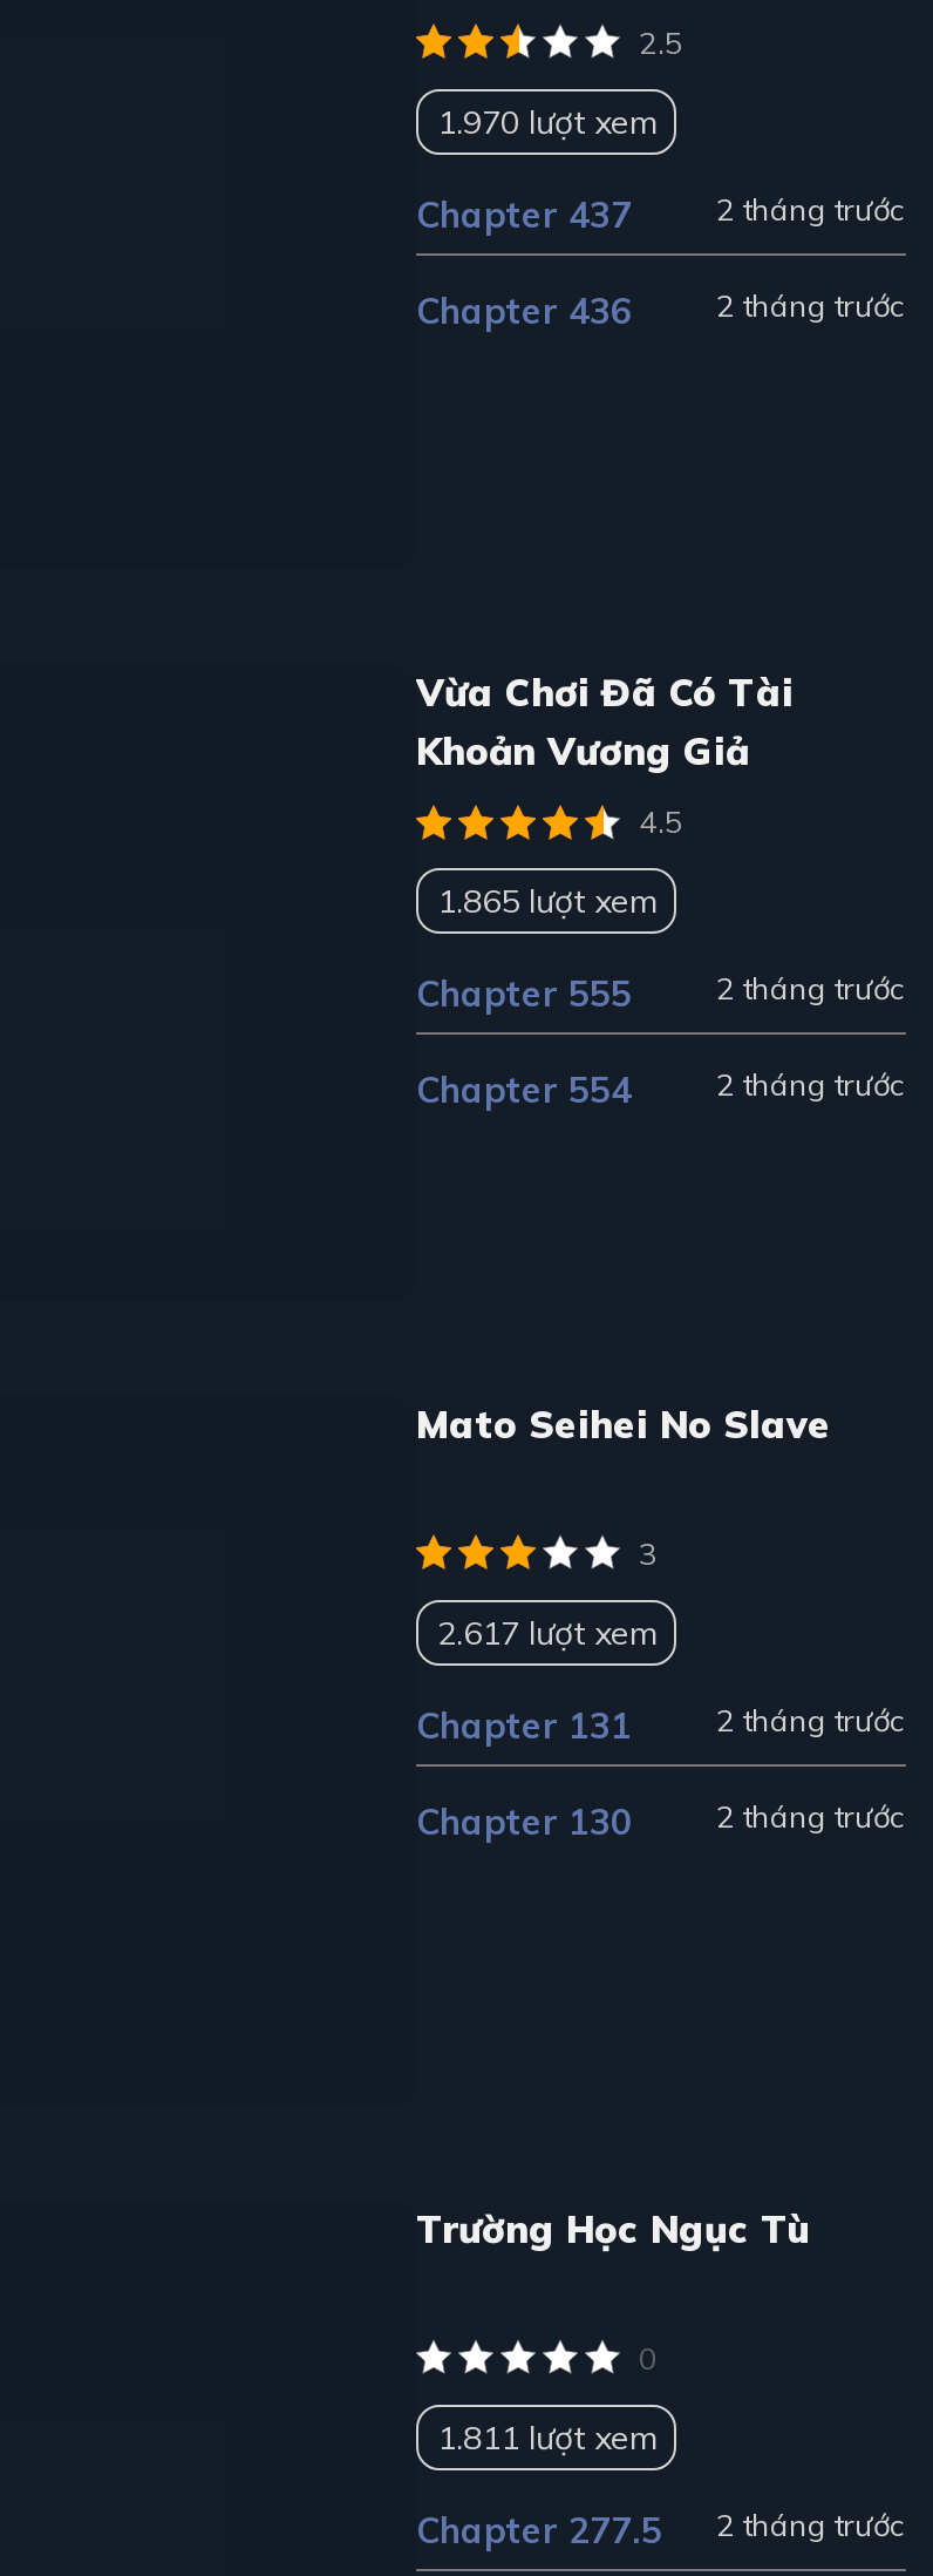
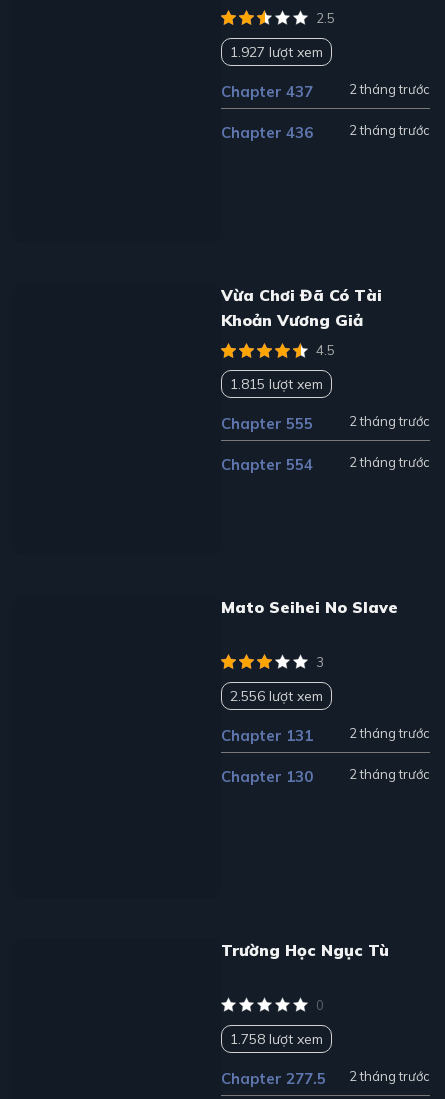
- 1.970 lượt xem
+ 1.927 lượt xem

- 1.865 lượt xem
+ 1.815 lượt xem

- 2.617 lượt xem
+ 2.556 lượt xem

- 1.811 lượt xem
+ 1.758 lượt xem
